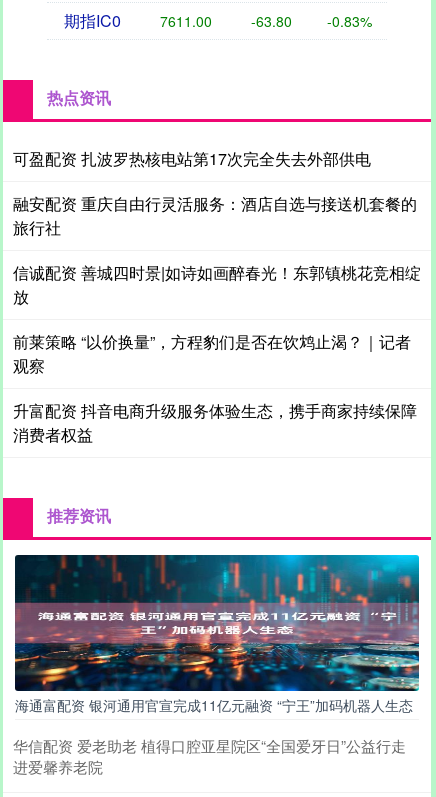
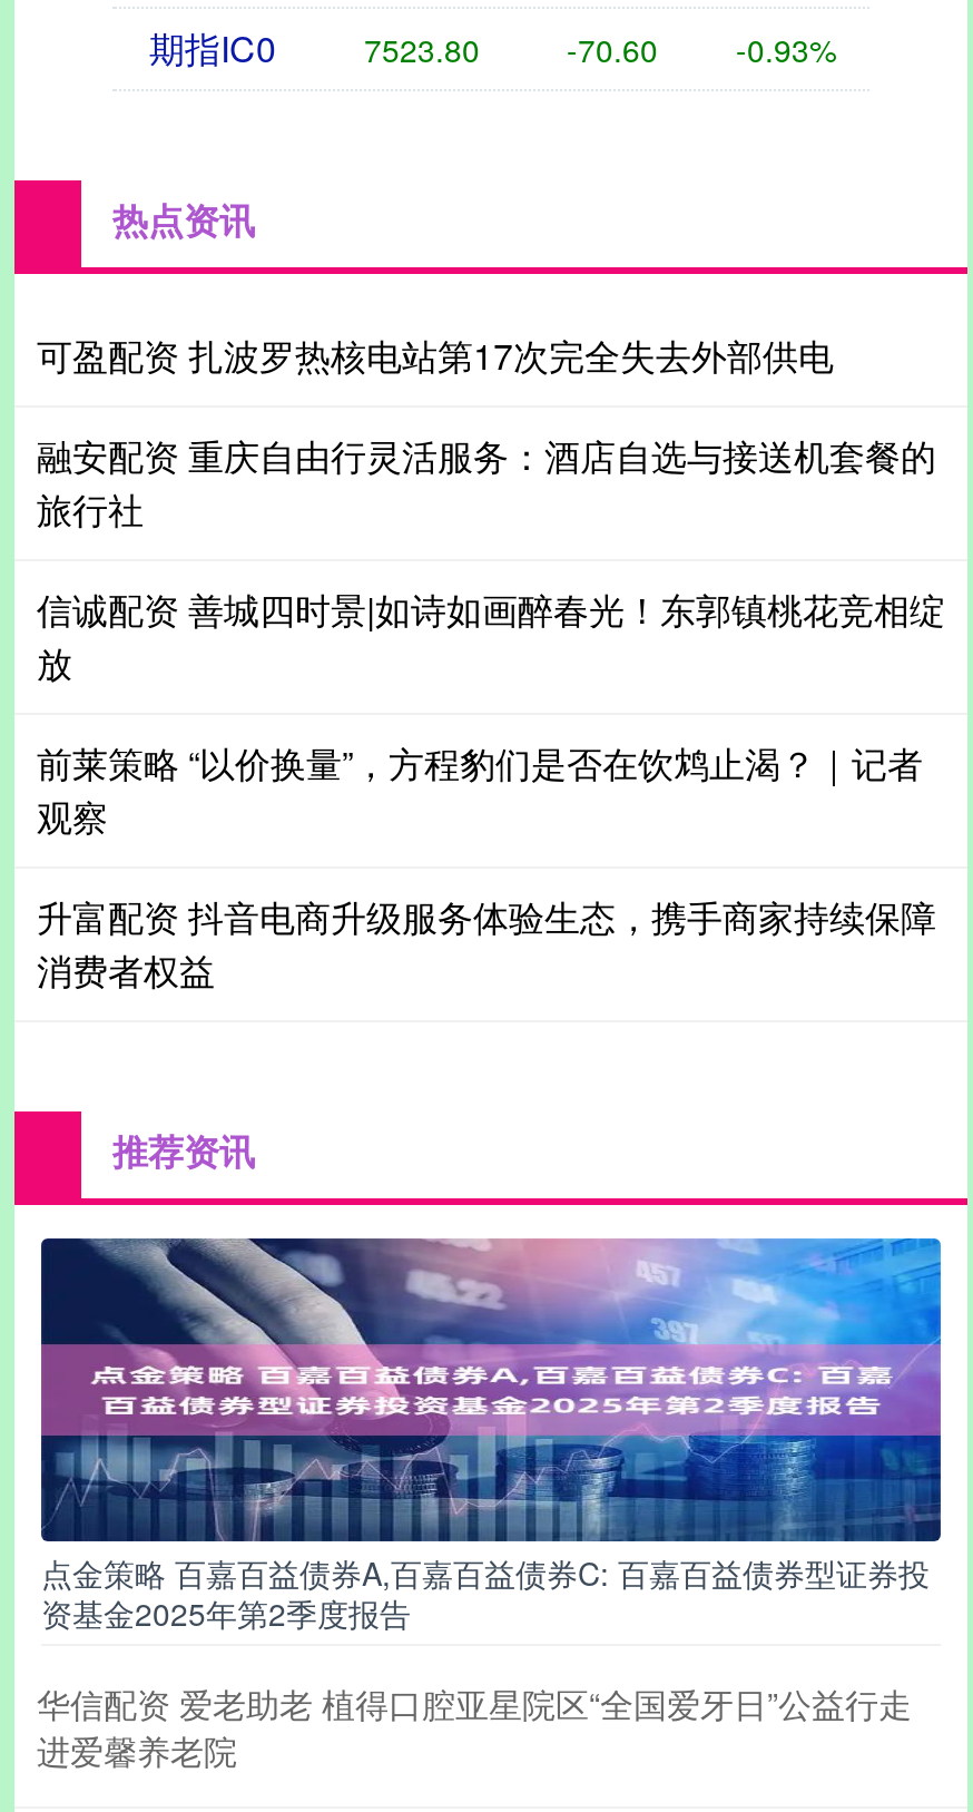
- 7611.00
+ 7523.80

- -63.80
+ -70.60

- -0.83%
+ -0.93%

- [image]
- 海通富配资 银河通用官宣完成11亿元融资 “宁王”加码机器人生态
+ [image]
+ 点金策略 百嘉百益债券A,百嘉百益债券C: 百嘉百益债券型证券投
+ 资基金2025年第2季度报告
